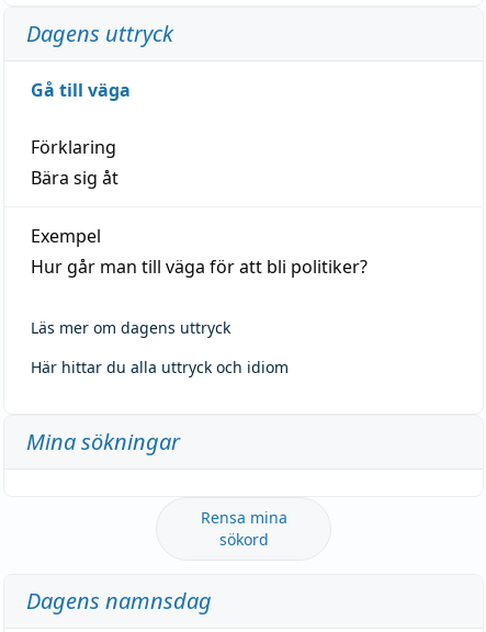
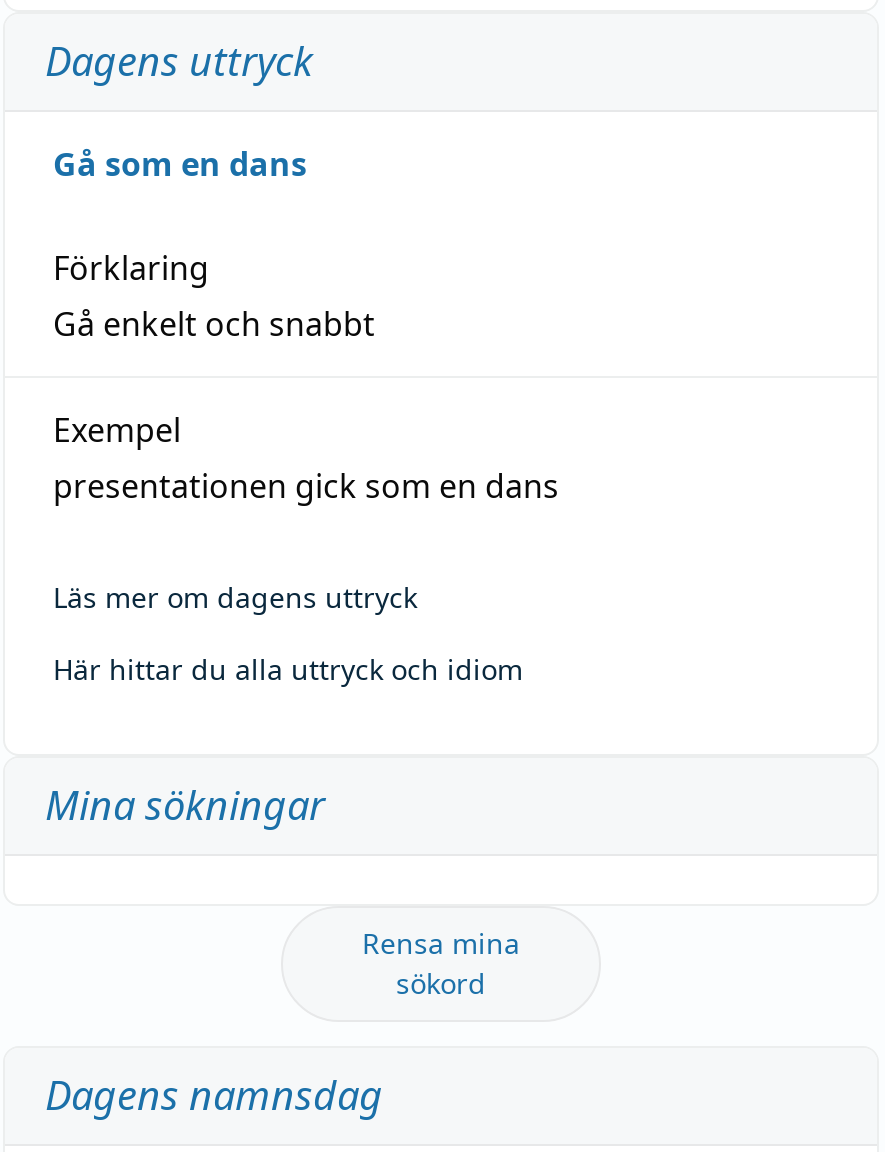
- Gå till väga
+ Gå som en dans

- Bära sig åt
+ Gå enkelt och snabbt

- Hur går man till väga för att bli politiker?
+ presentationen gick som en dans
